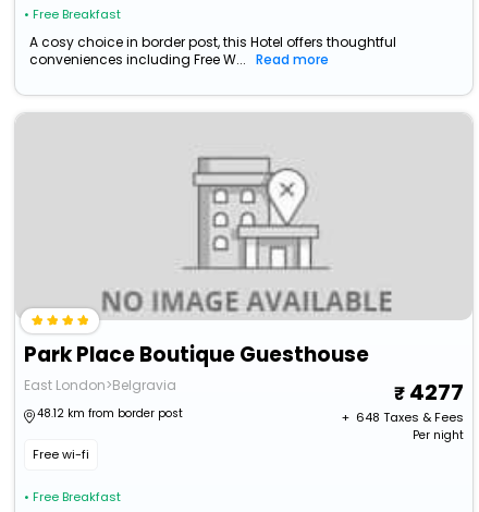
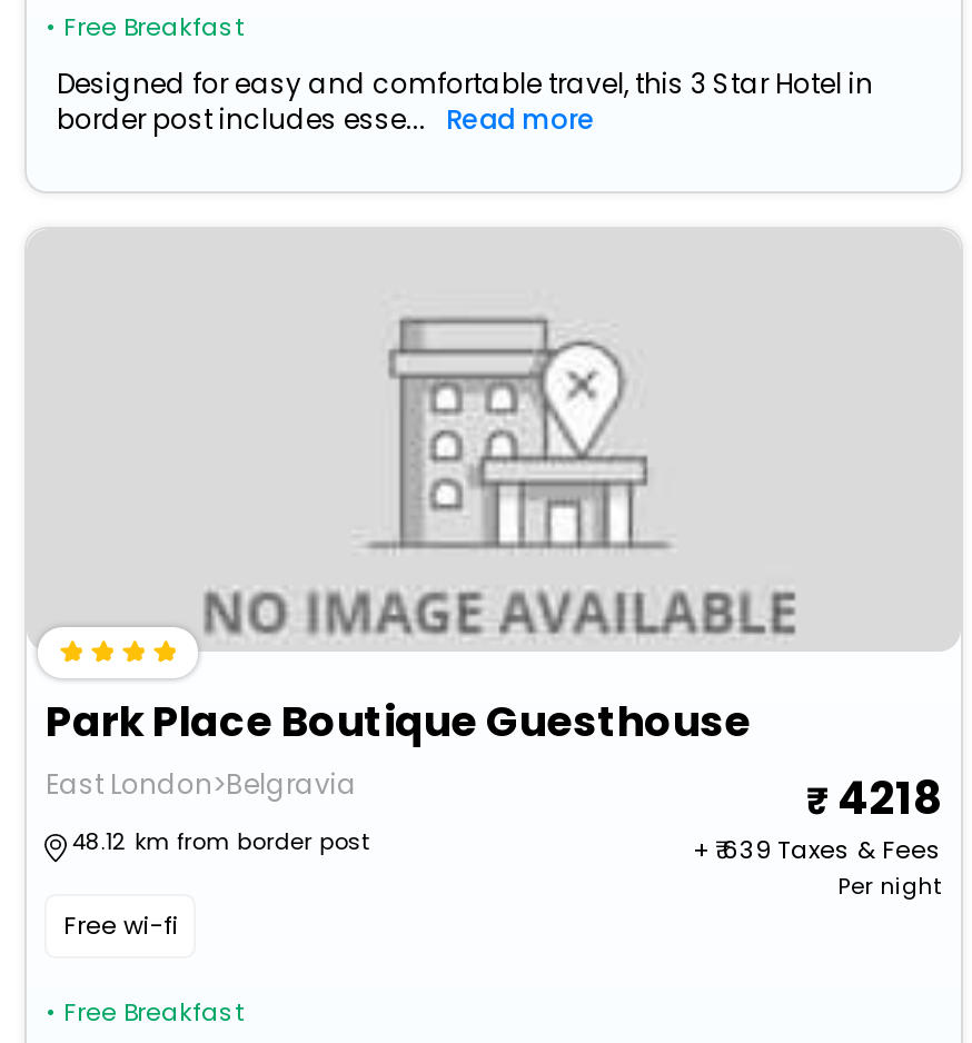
- A cosy choice in border post, this Hotel offers thoughtful
- conveniences including Free W... Read more
+ Designed for easy and comfortable travel, this 3 Star Hotel in
+ border post includes esse... Read more

- 4277
+ 4218

- + ₹648 Taxes & Fees
+ + ₹639 Taxes & Fees
